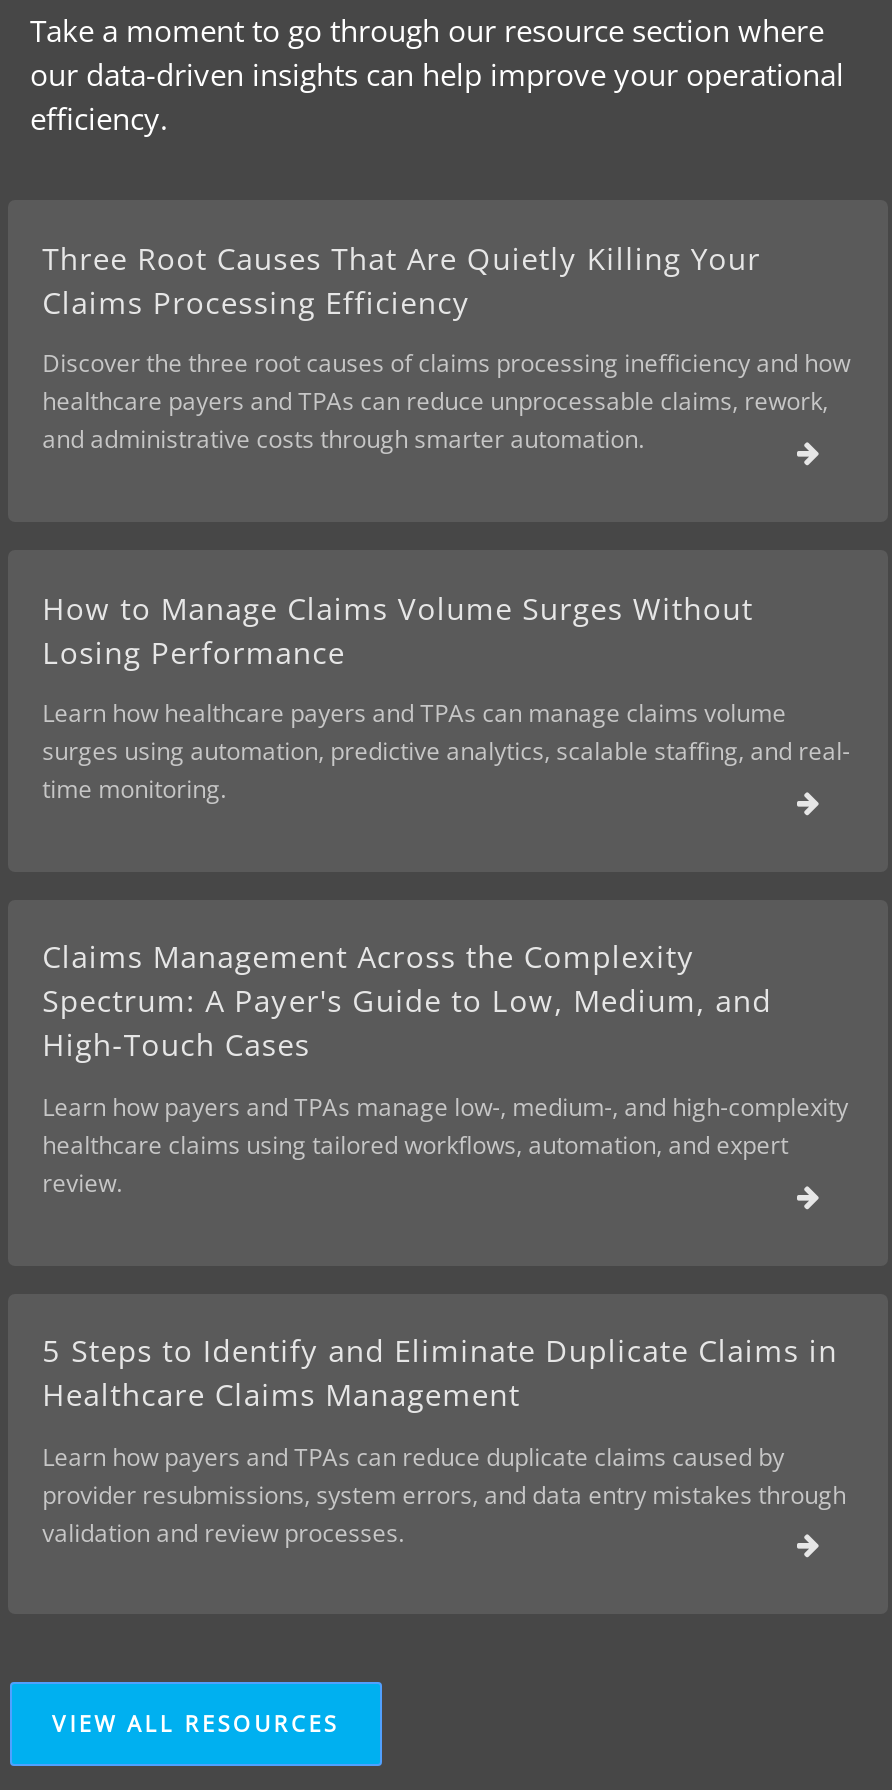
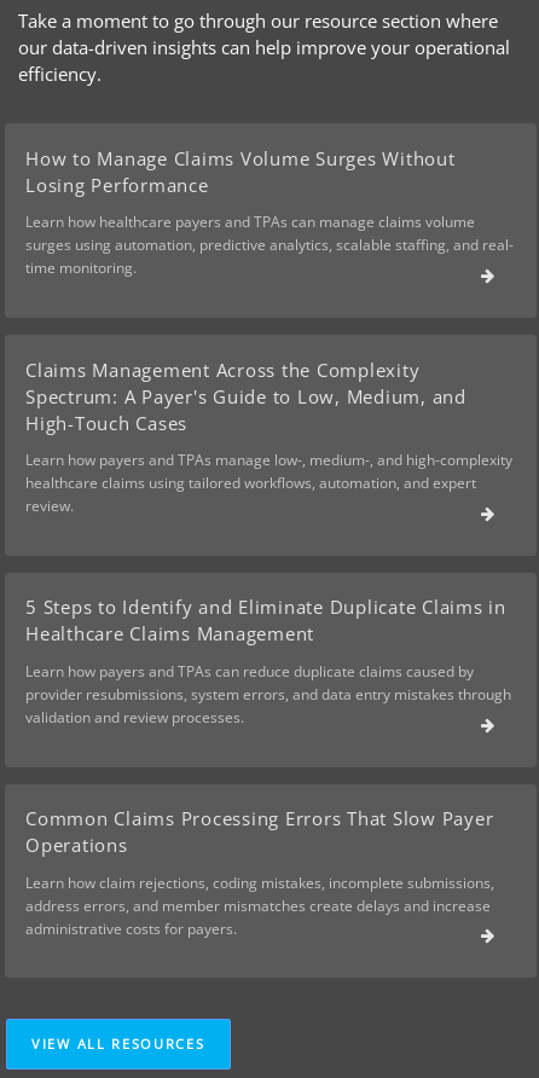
- Three Root Causes That Are Quietly Killing Your
- Claims Processing Efficiency
- Discover the three root causes of claims processing inefficiency and how
- healthcare payers and TPAs can reduce unprocessable claims, rework,
- and administrative costs through smarter automation.

moved up: How to Manage Claims Volume Surges Without | Losing Performance | Learn how healthcare payers and TPAs can manage claims volume | ... | provider resubmissions, system errors, and data entry mistakes through | validation and review processes.

+ Common Claims Processing Errors That Slow Payer
+ Operations
+ Learn how claim rejections, coding mistakes, incomplete submissions,
+ address errors, and member mismatches create delays and increase
+ administrative costs for payers.
